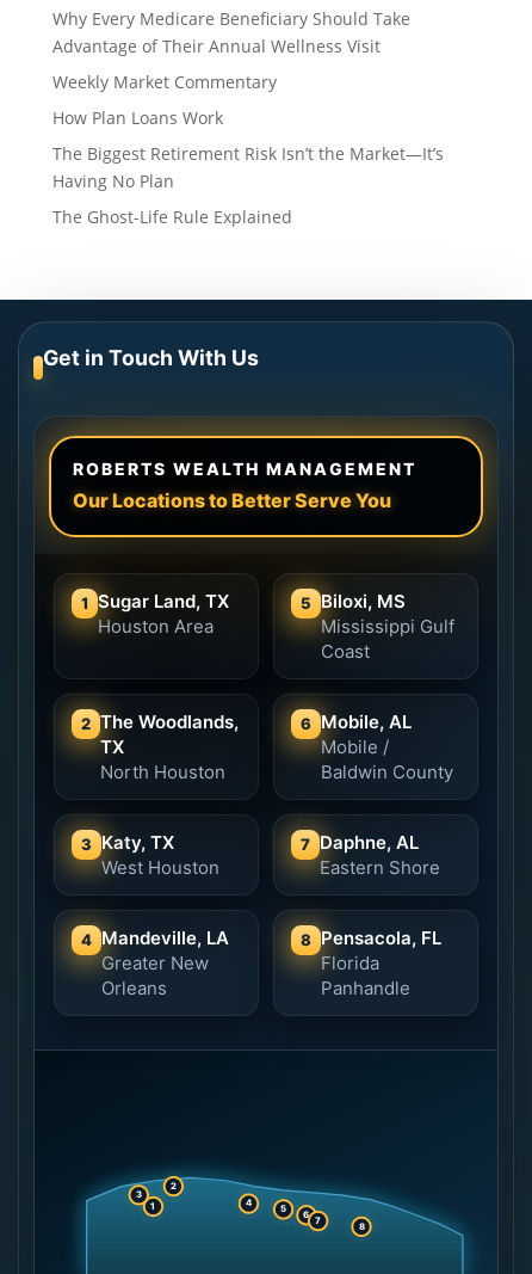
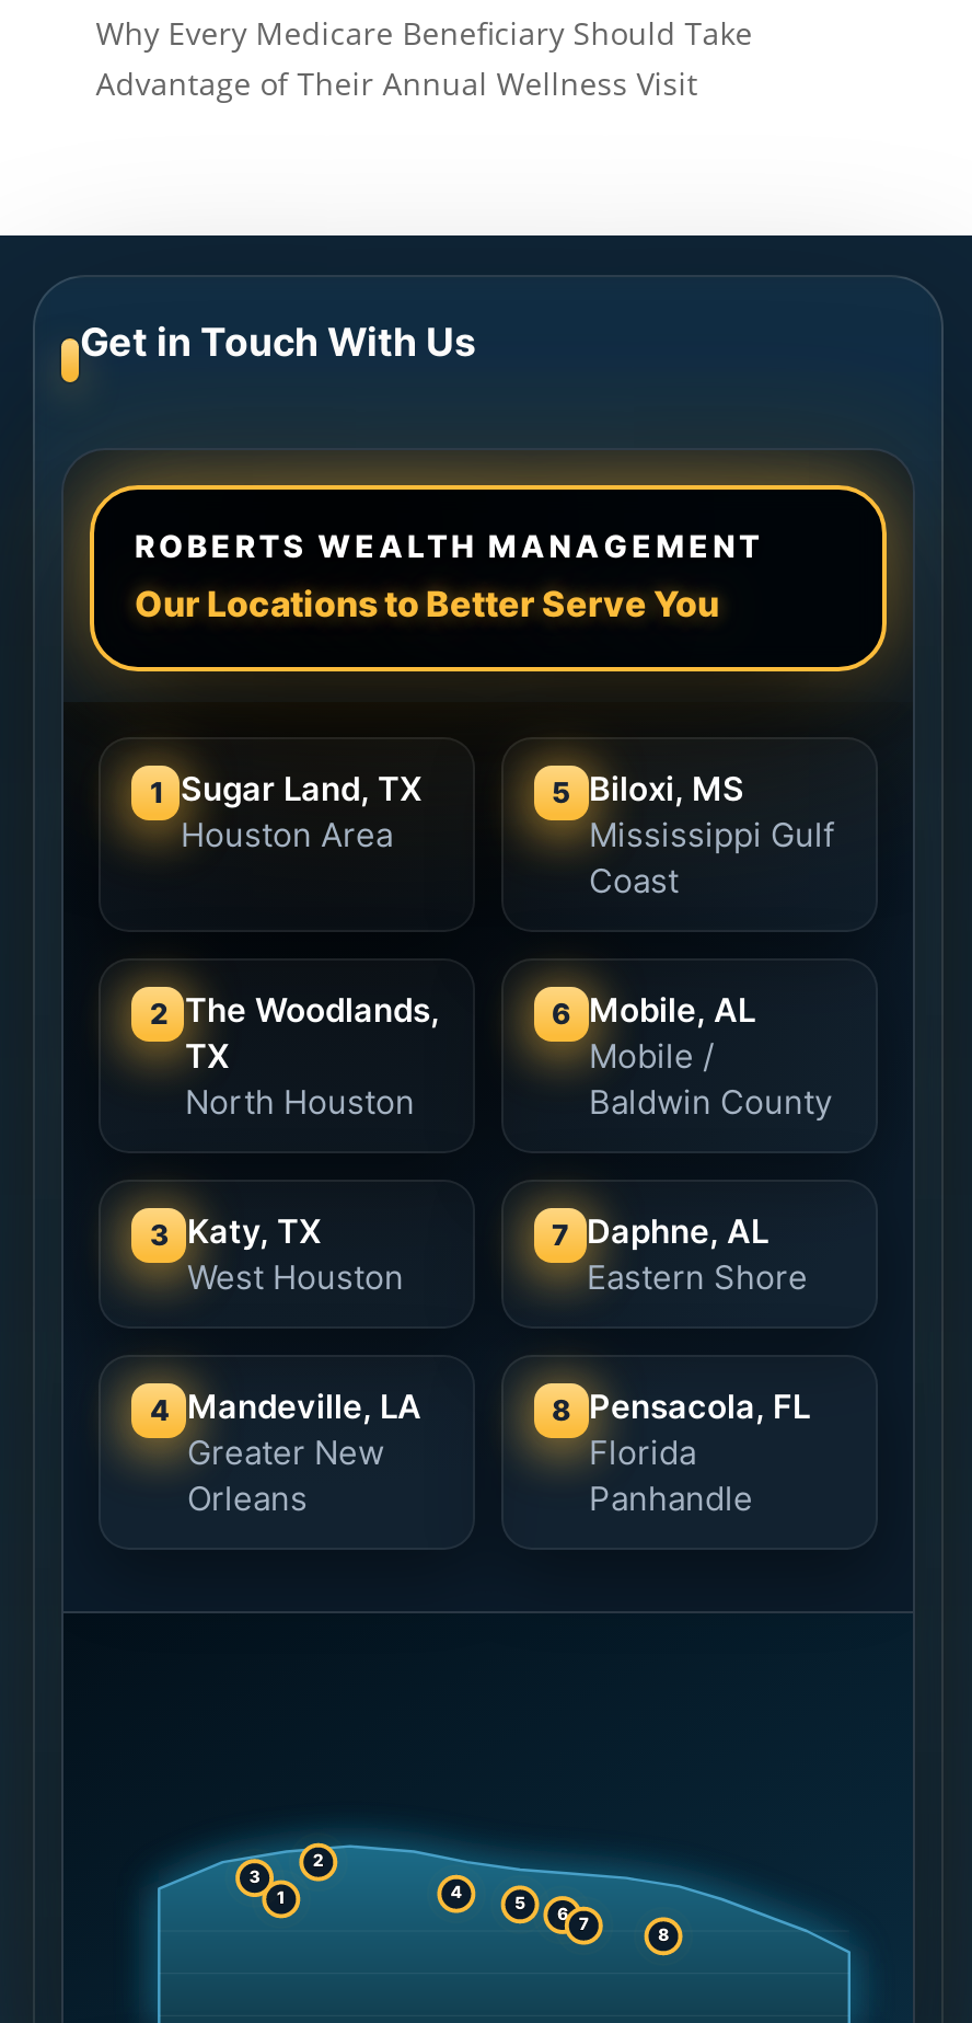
- Weekly Market Commentary
- How Plan Loans Work
- The Biggest Retirement Risk Isn’t the Market—It’s
- Having No Plan
- The Ghost-Life Rule Explained
